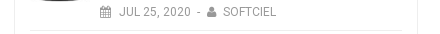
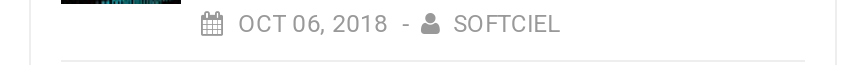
- JUL 25, 2020 - SOFTCIEL
+ OCT 06, 2018 - SOFTCIEL
